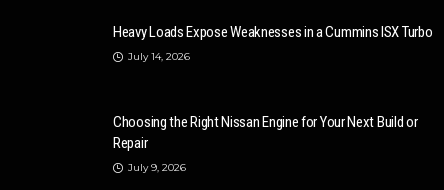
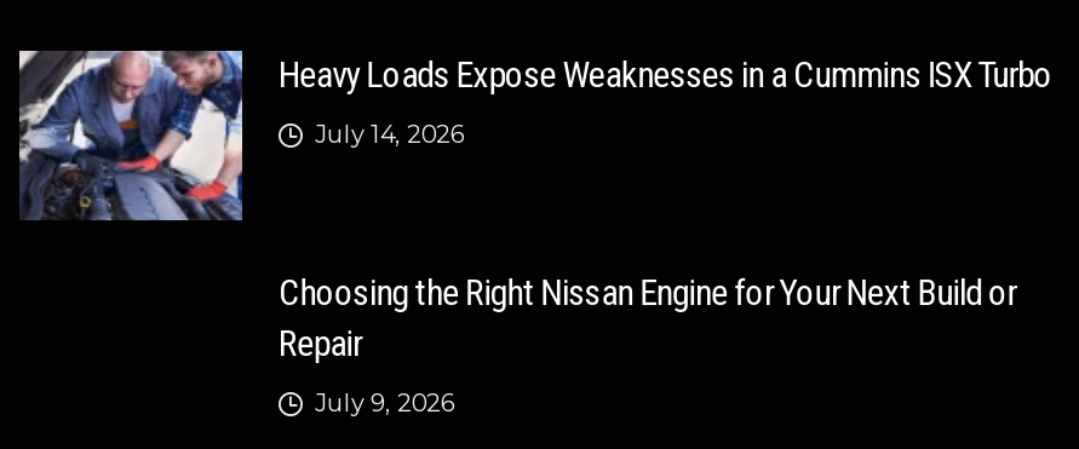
+ [image]
